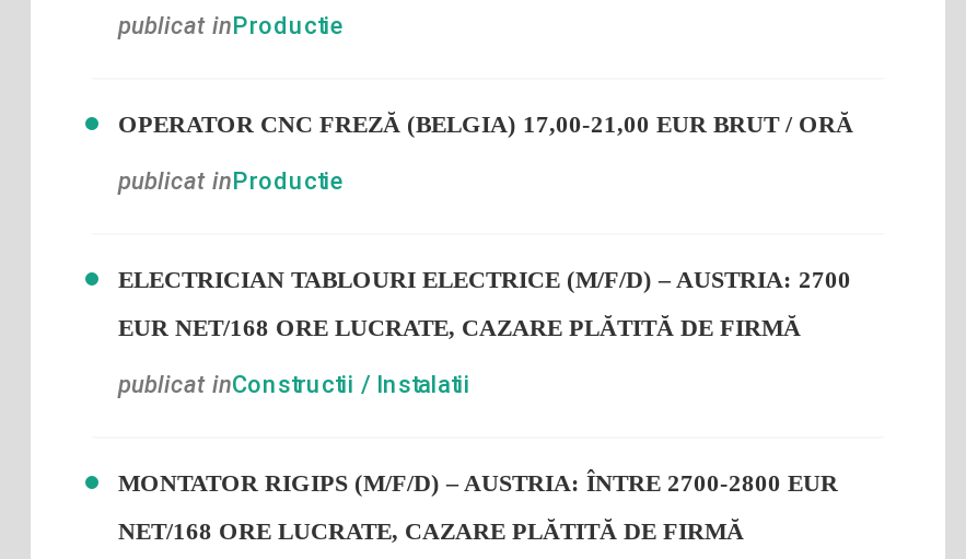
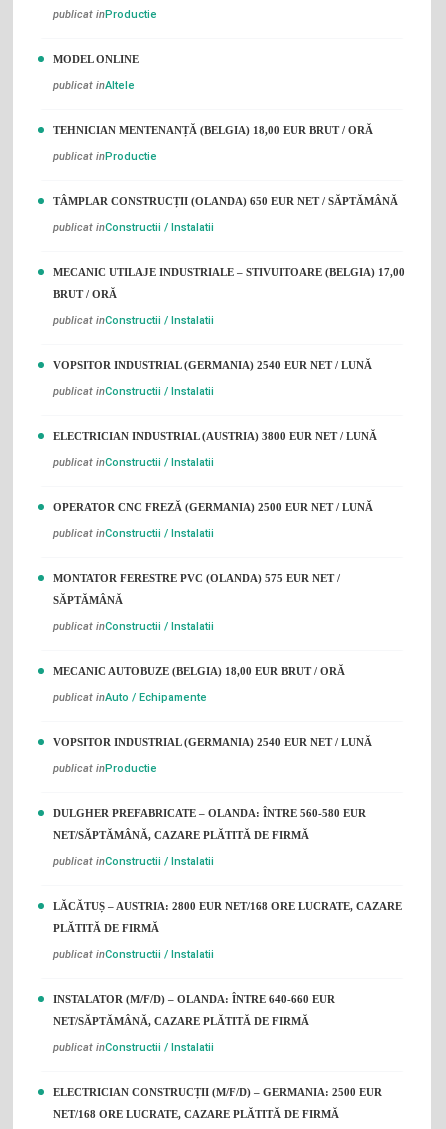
- OPERATOR CNC FREZĂ (BELGIA) 17,00-21,00 EUR BRUT / ORĂ
+ MODEL ONLINE
+ publicat inAltele
+ TEHNICIAN MENTENANȚĂ (BELGIA) 18,00 EUR BRUT / ORĂ

- ELECTRICIAN TABLOURI ELECTRICE (M/F/D) – AUSTRIA: 2700
- EUR NET/168 ORE LUCRATE, CAZARE PLĂTITĂ DE FIRMĂ
+ TÂMPLAR CONSTRUCȚII (OLANDA) 650 EUR NET / SĂPTĂMÂNĂ

- MONTATOR RIGIPS (M/F/D) – AUSTRIA: ÎNTRE 2700-2800 EUR
+ MECANIC UTILAJE INDUSTRIALE – STIVUITOARE (BELGIA) 17,00
+ BRUT / ORĂ
+ publicat inConstructii / Instalatii
+ VOPSITOR INDUSTRIAL (GERMANIA) 2540 EUR NET / LUNĂ
+ publicat inConstructii / Instalatii
+ ELECTRICIAN INDUSTRIAL (AUSTRIA) 3800 EUR NET / LUNĂ
+ publicat inConstructii / Instalatii
+ OPERATOR CNC FREZĂ (GERMANIA) 2500 EUR NET / LUNĂ
+ publicat inConstructii / Instalatii
+ MONTATOR FERESTRE PVC (OLANDA) 575 EUR NET /
+ SĂPTĂMÂNĂ
+ publicat inConstructii / Instalatii
+ MECANIC AUTOBUZE (BELGIA) 18,00 EUR BRUT / ORĂ
+ publicat inAuto / Echipamente
+ VOPSITOR INDUSTRIAL (GERMANIA) 2540 EUR NET / LUNĂ
+ publicat inProductie
+ DULGHER PREFABRICATE – OLANDA: ÎNTRE 560-580 EUR
+ NET/SĂPTĂMÂNĂ, CAZARE PLĂTITĂ DE FIRMĂ
+ publicat inConstructii / Instalatii
+ LĂCĂTUȘ – AUSTRIA: 2800 EUR NET/168 ORE LUCRATE, CAZARE
+ PLĂTITĂ DE FIRMĂ
+ publicat inConstructii / Instalatii
+ INSTALATOR (M/F/D) – OLANDA: ÎNTRE 640-660 EUR
+ NET/SĂPTĂMÂNĂ, CAZARE PLĂTITĂ DE FIRMĂ
+ publicat inConstructii / Instalatii
+ ELECTRICIAN CONSTRUCȚII (M/F/D) – GERMANIA: 2500 EUR
